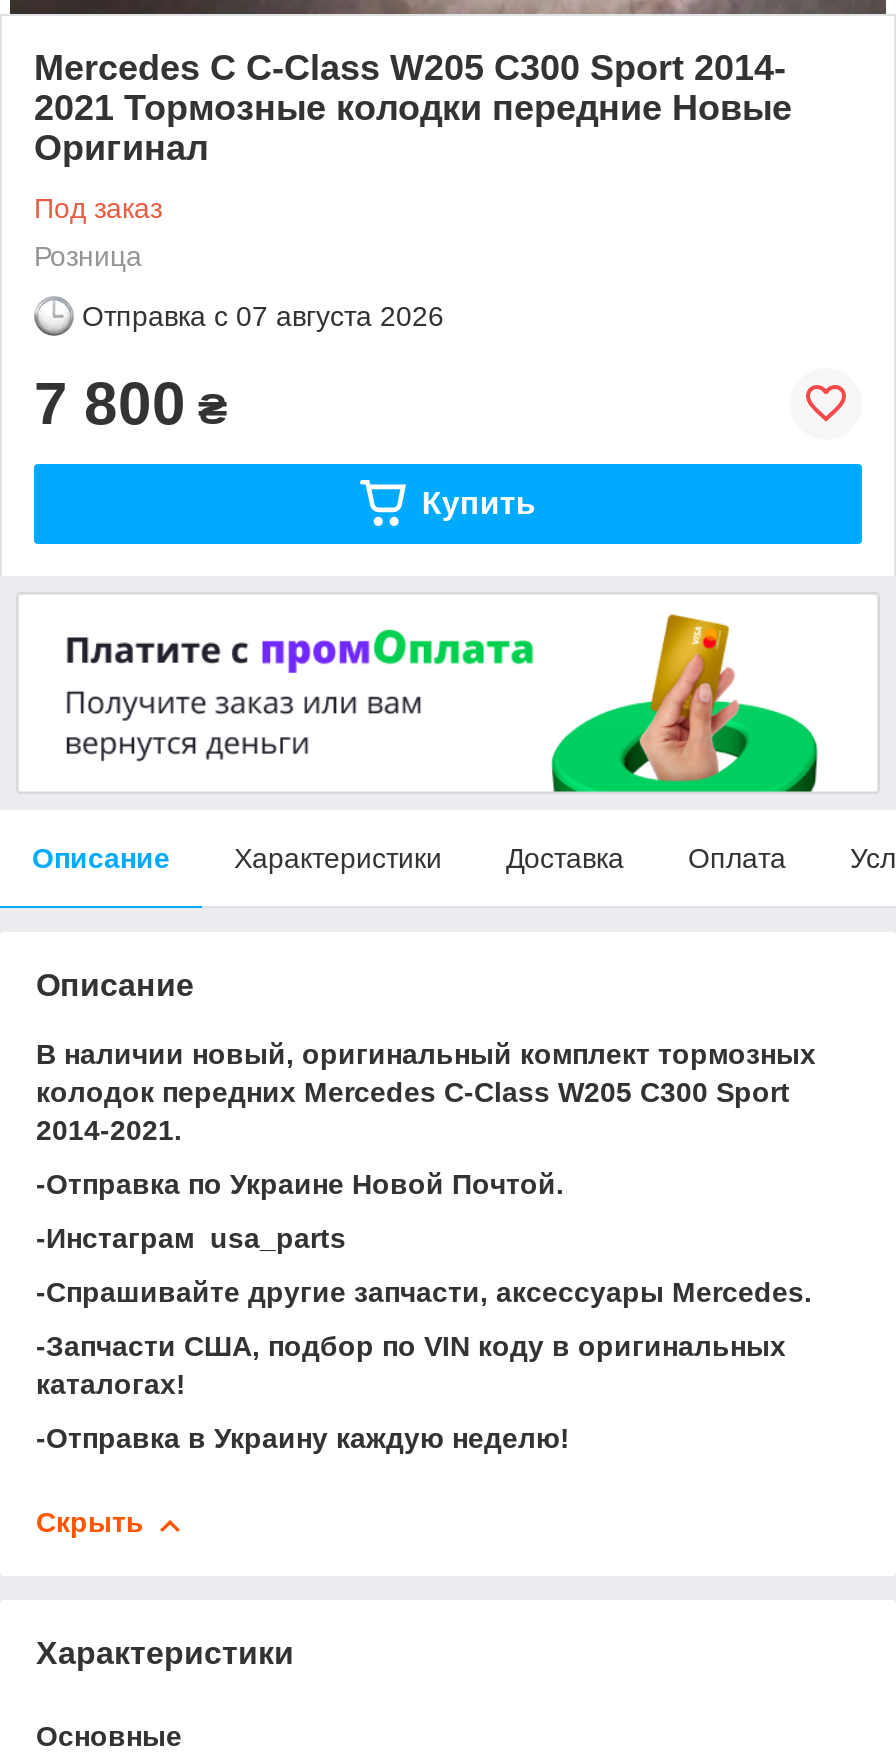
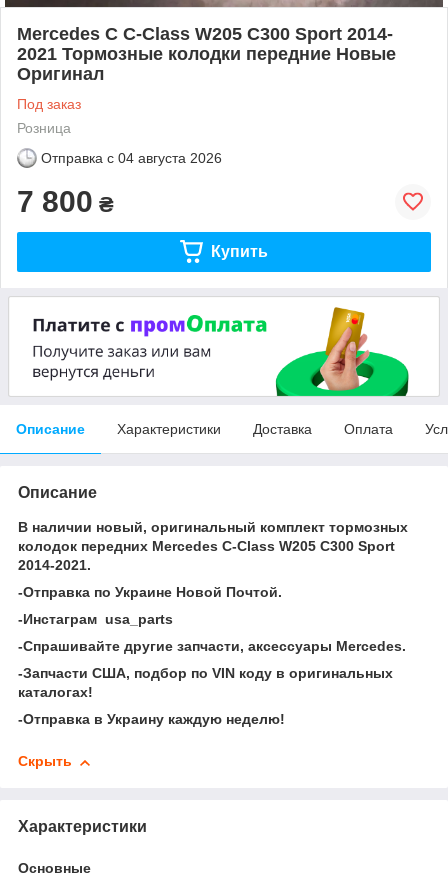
- Отправка с 07 августа 2026
+ Отправка с 04 августа 2026
